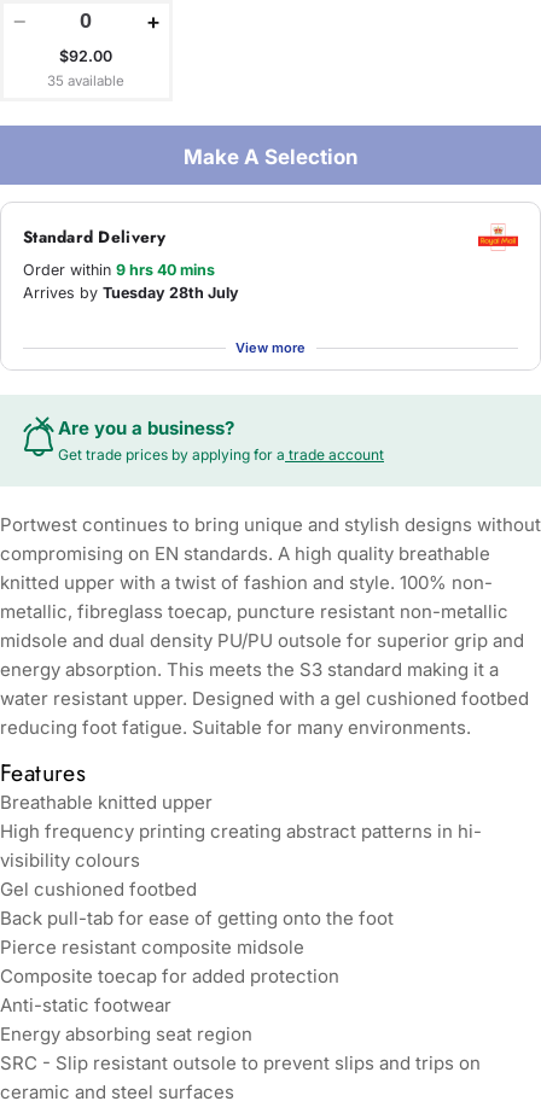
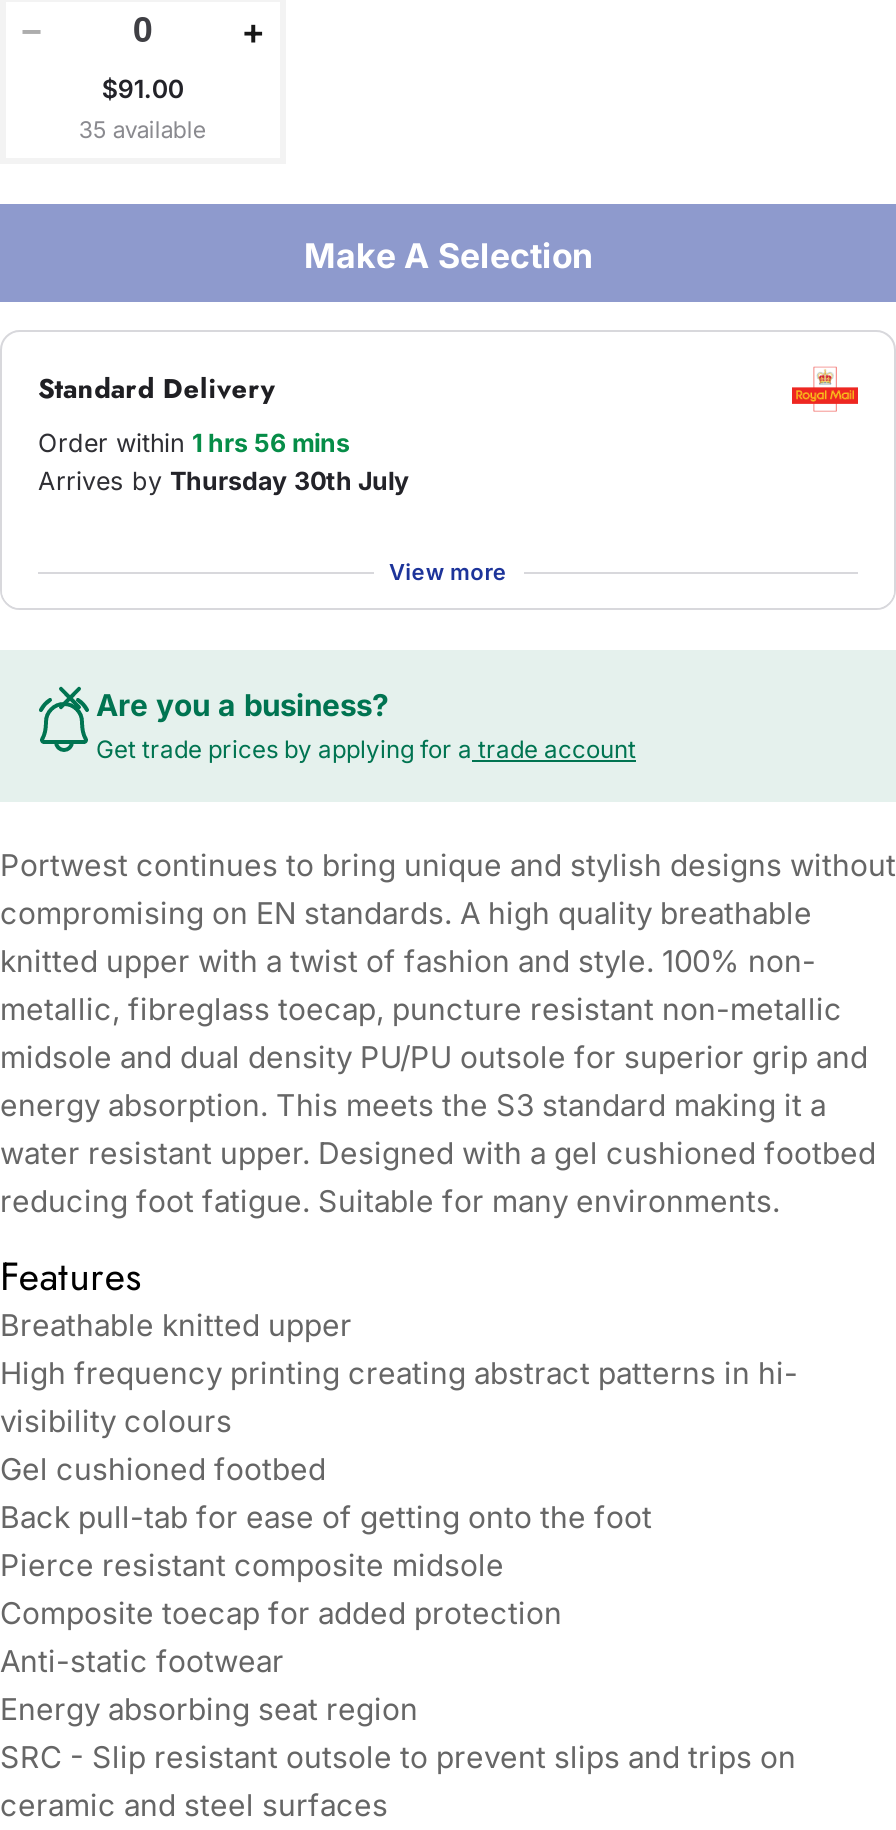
- $92.00
+ $91.00

- Order within 9 hrs 40 mins
+ Order within 1 hrs 56 mins

- Arrives by Tuesday 28th July
+ Arrives by Thursday 30th July
